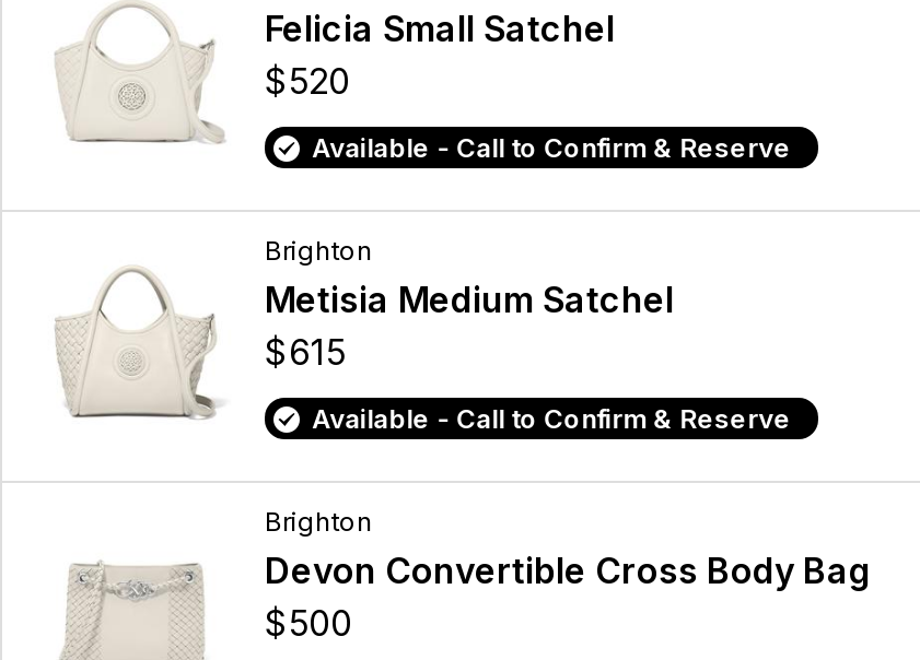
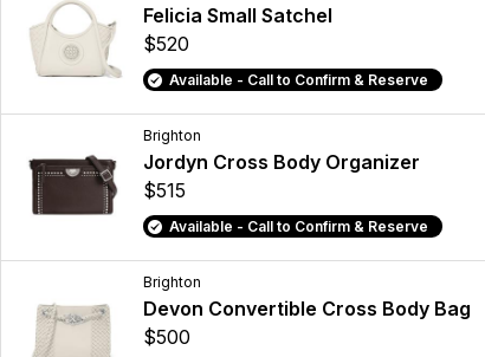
- [image]
- Metisia Medium Satchel
- $615
+ [image]
+ Jordyn Cross Body Organizer
+ $515
